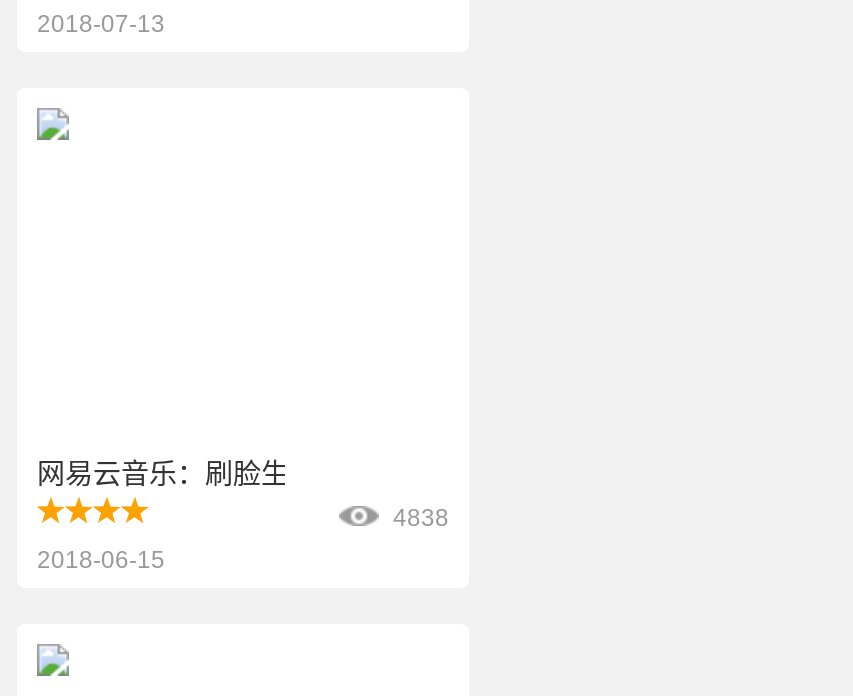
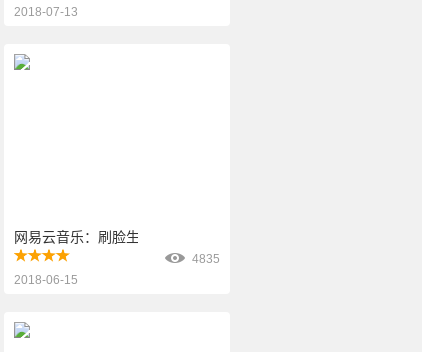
- 4838
+ 4835
